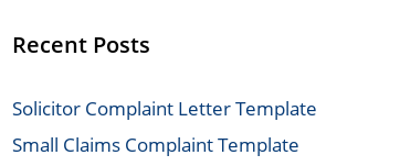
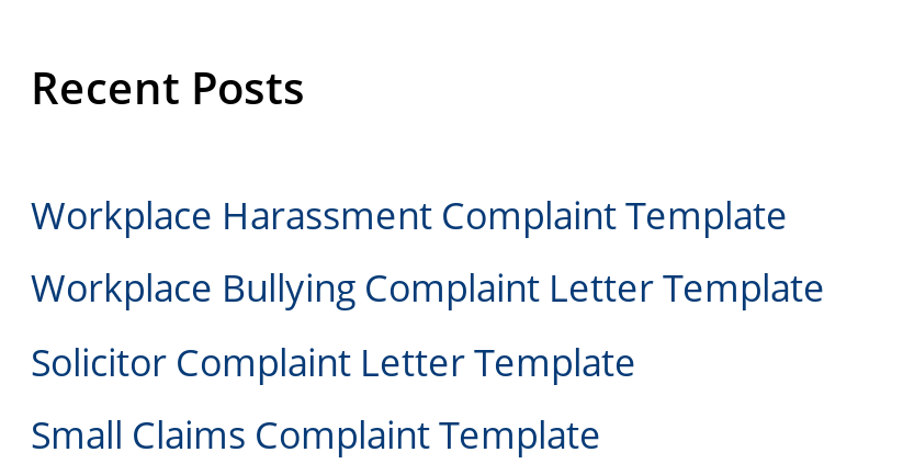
+ Workplace Harassment Complaint Template
+ Workplace Bullying Complaint Letter Template
